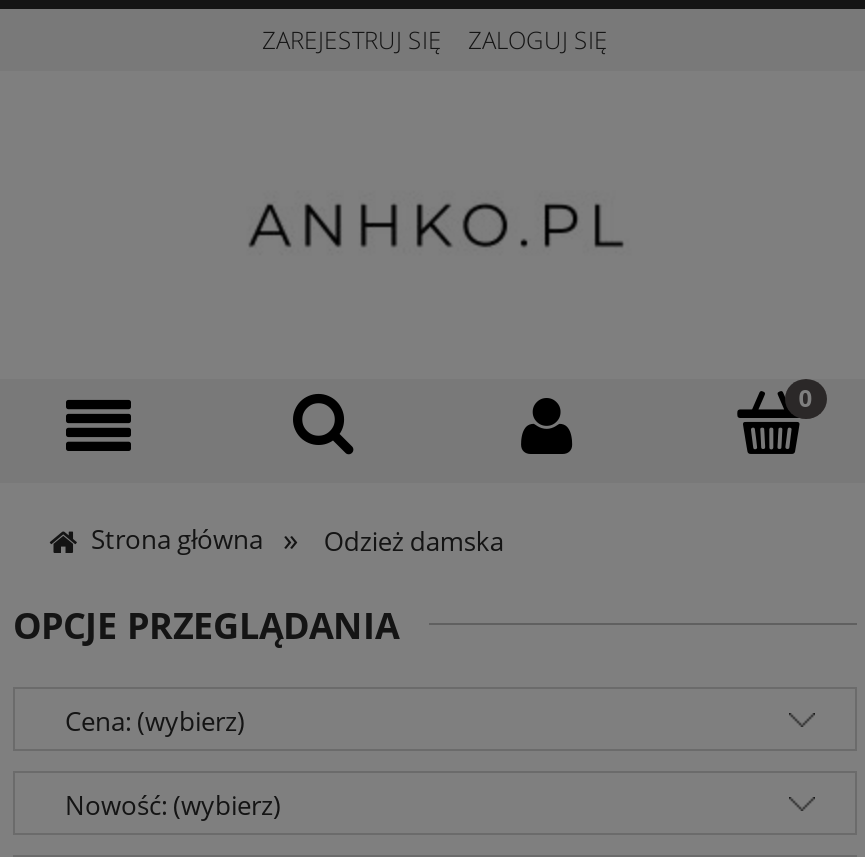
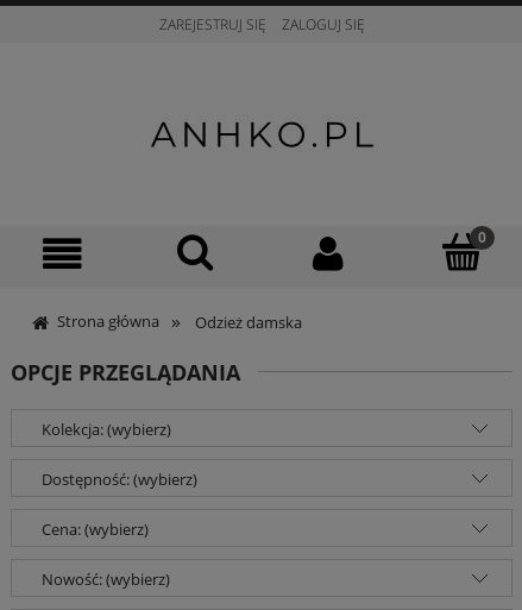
+ Kolekcja: (wybierz)
+ Dostępność: (wybierz)
